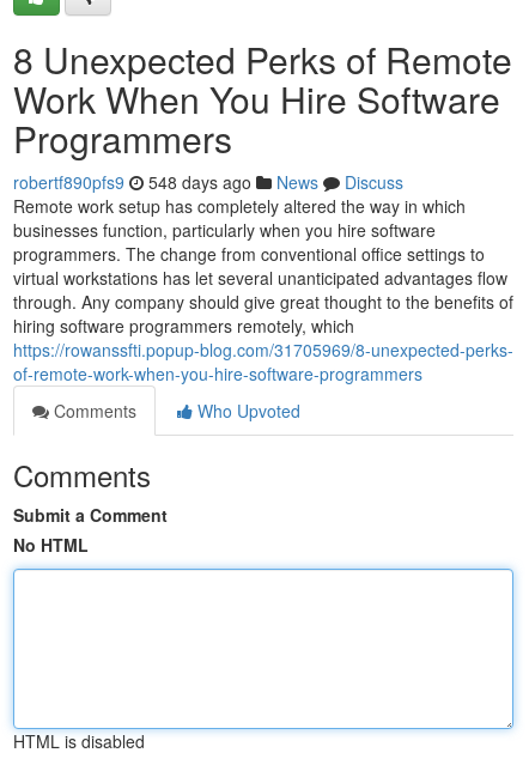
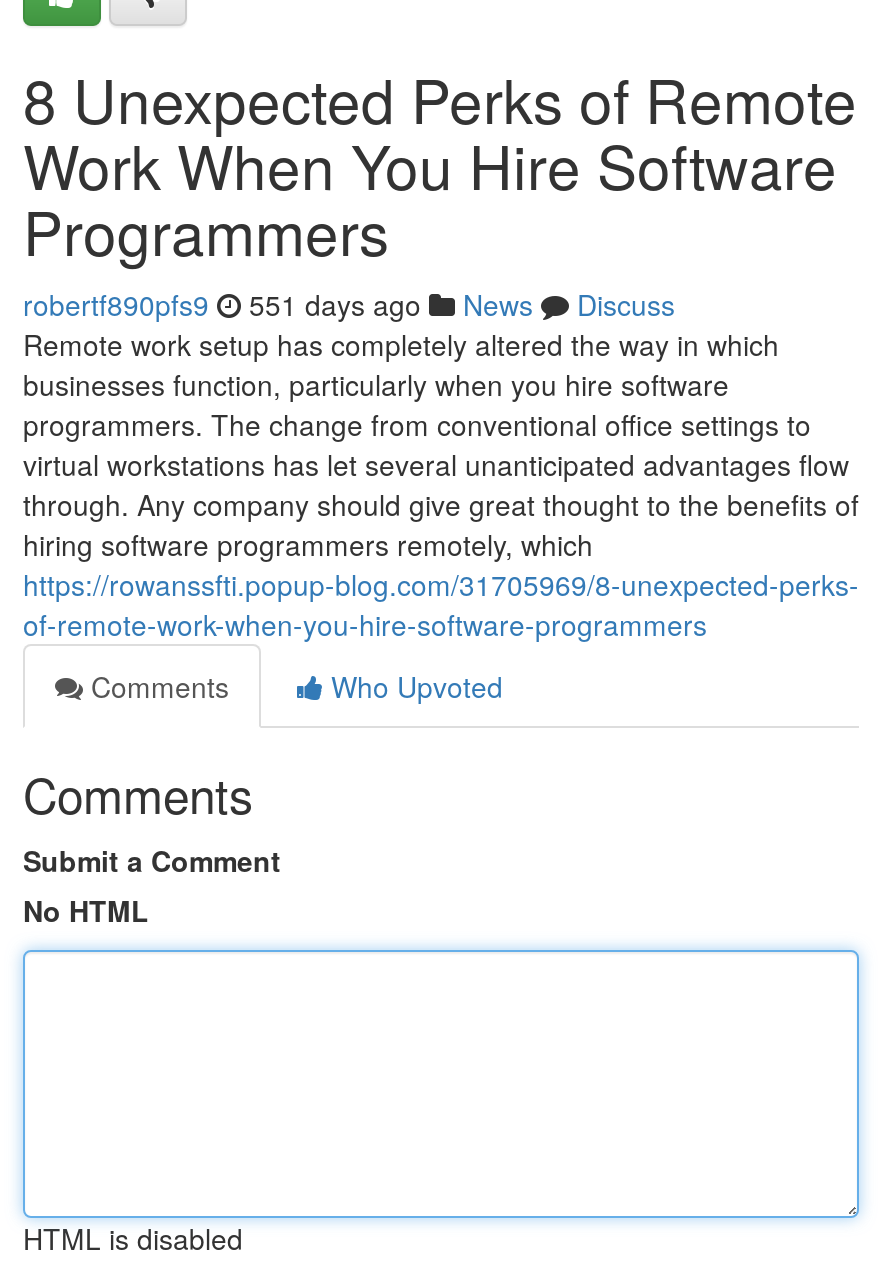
- robertf890pfs9 548 days ago News Discuss
+ robertf890pfs9 551 days ago News Discuss
